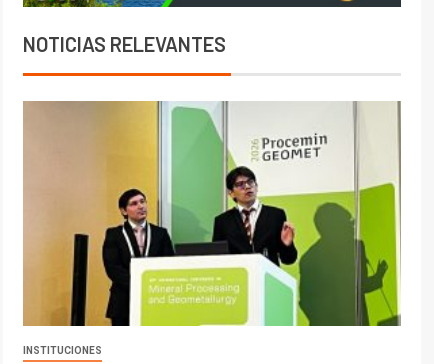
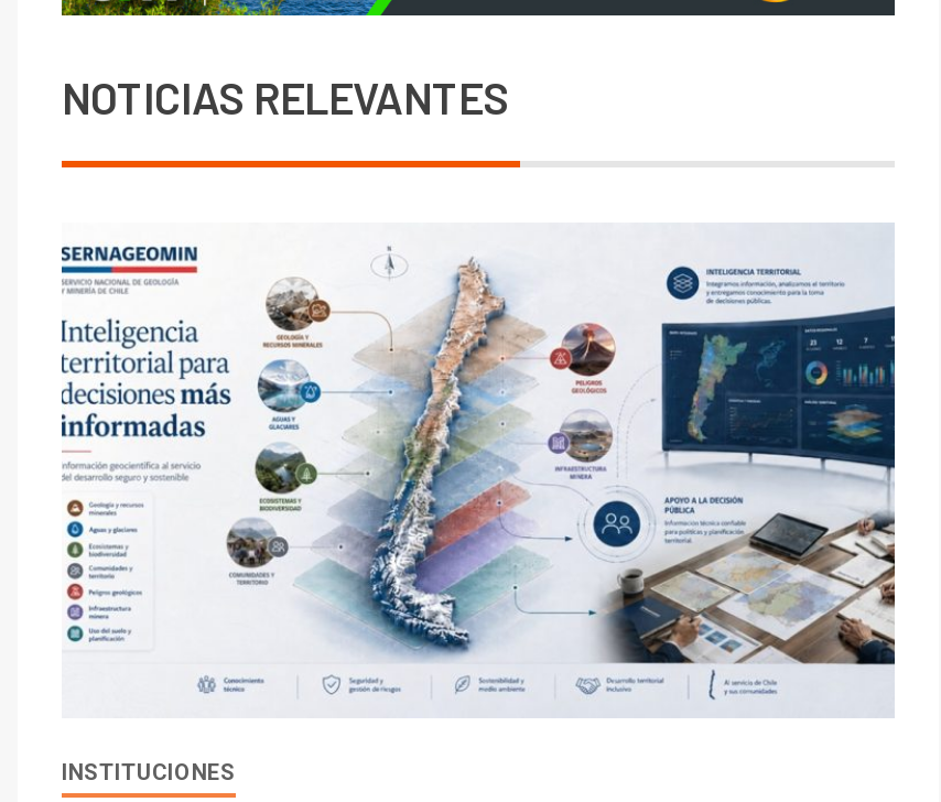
- [image]
+ [image]
